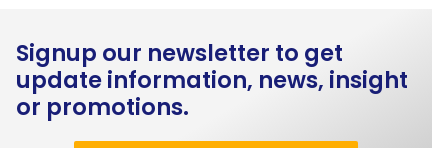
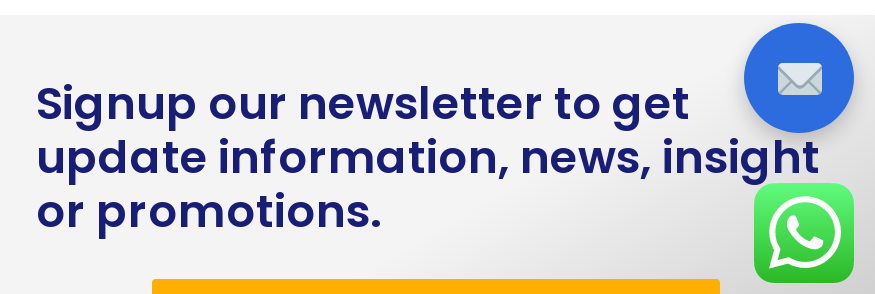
+ [image]

+ [image]
